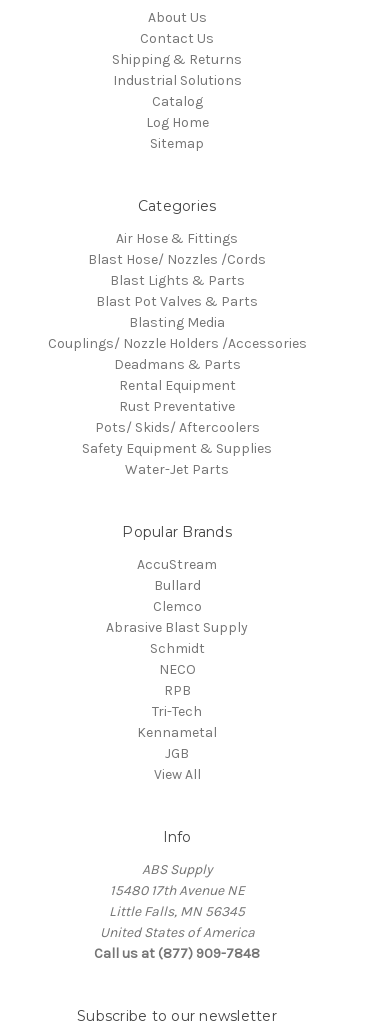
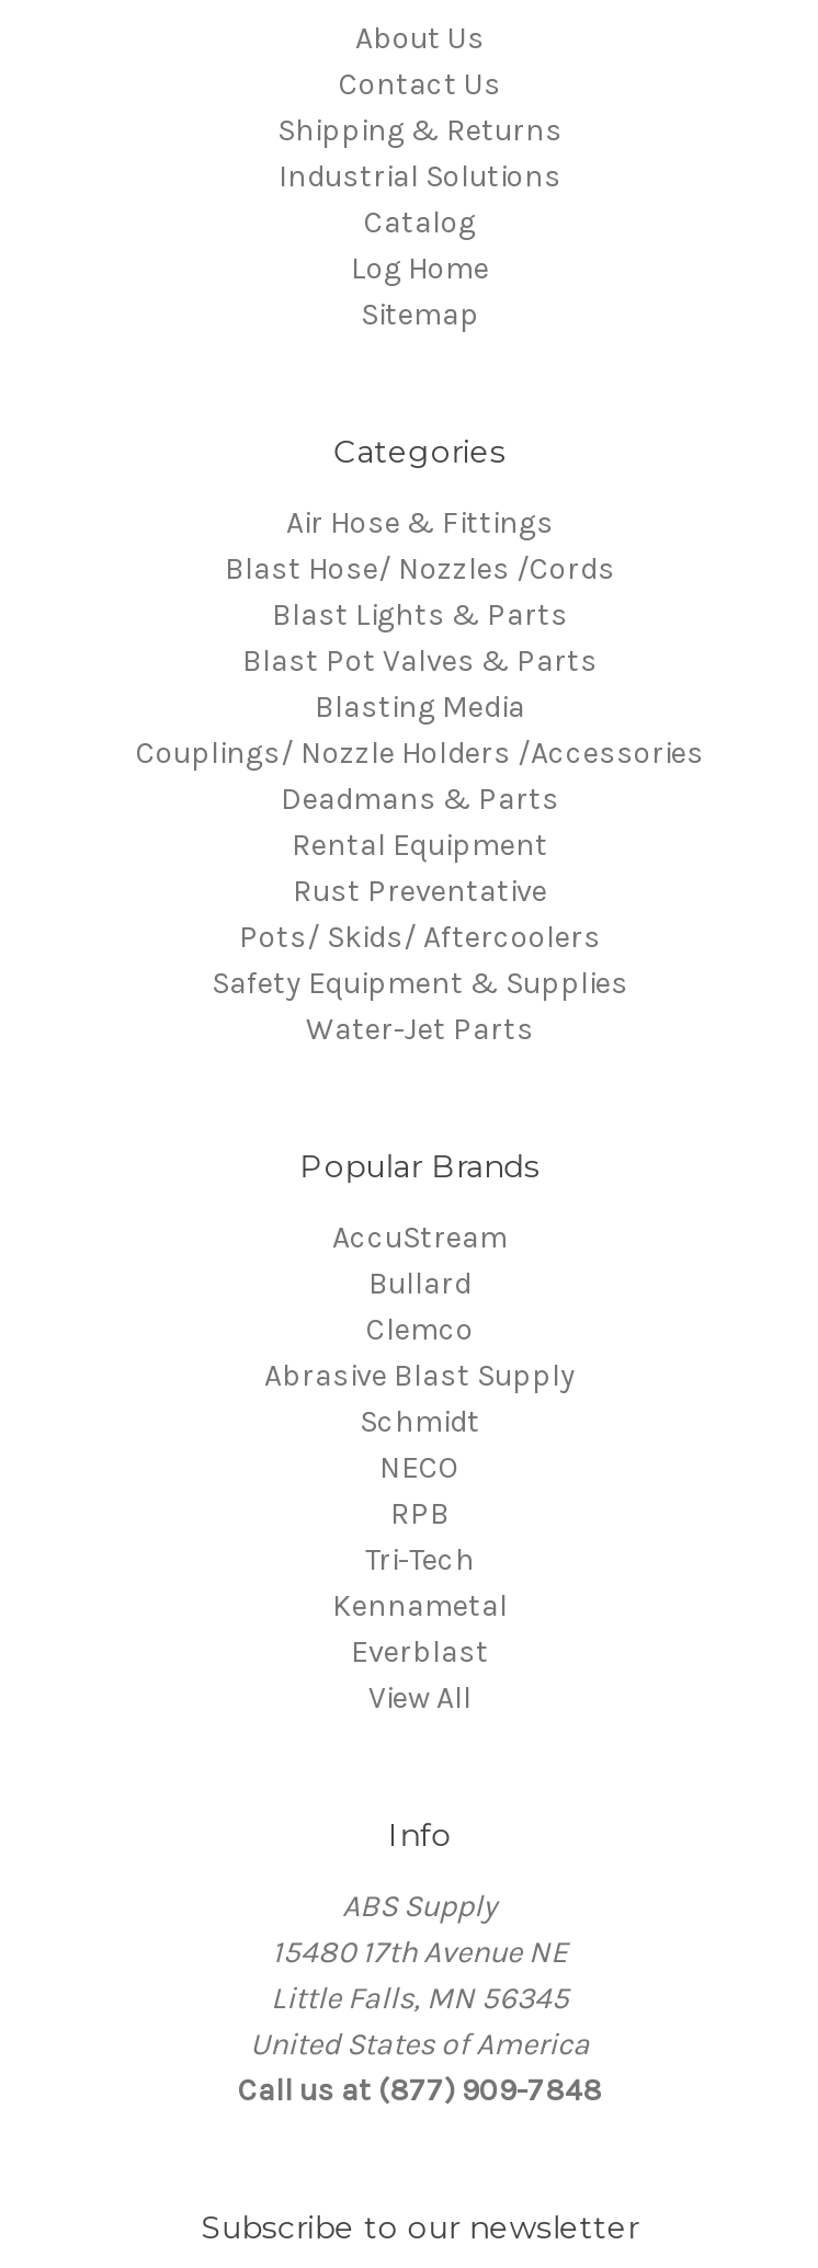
- JGB
+ Everblast
